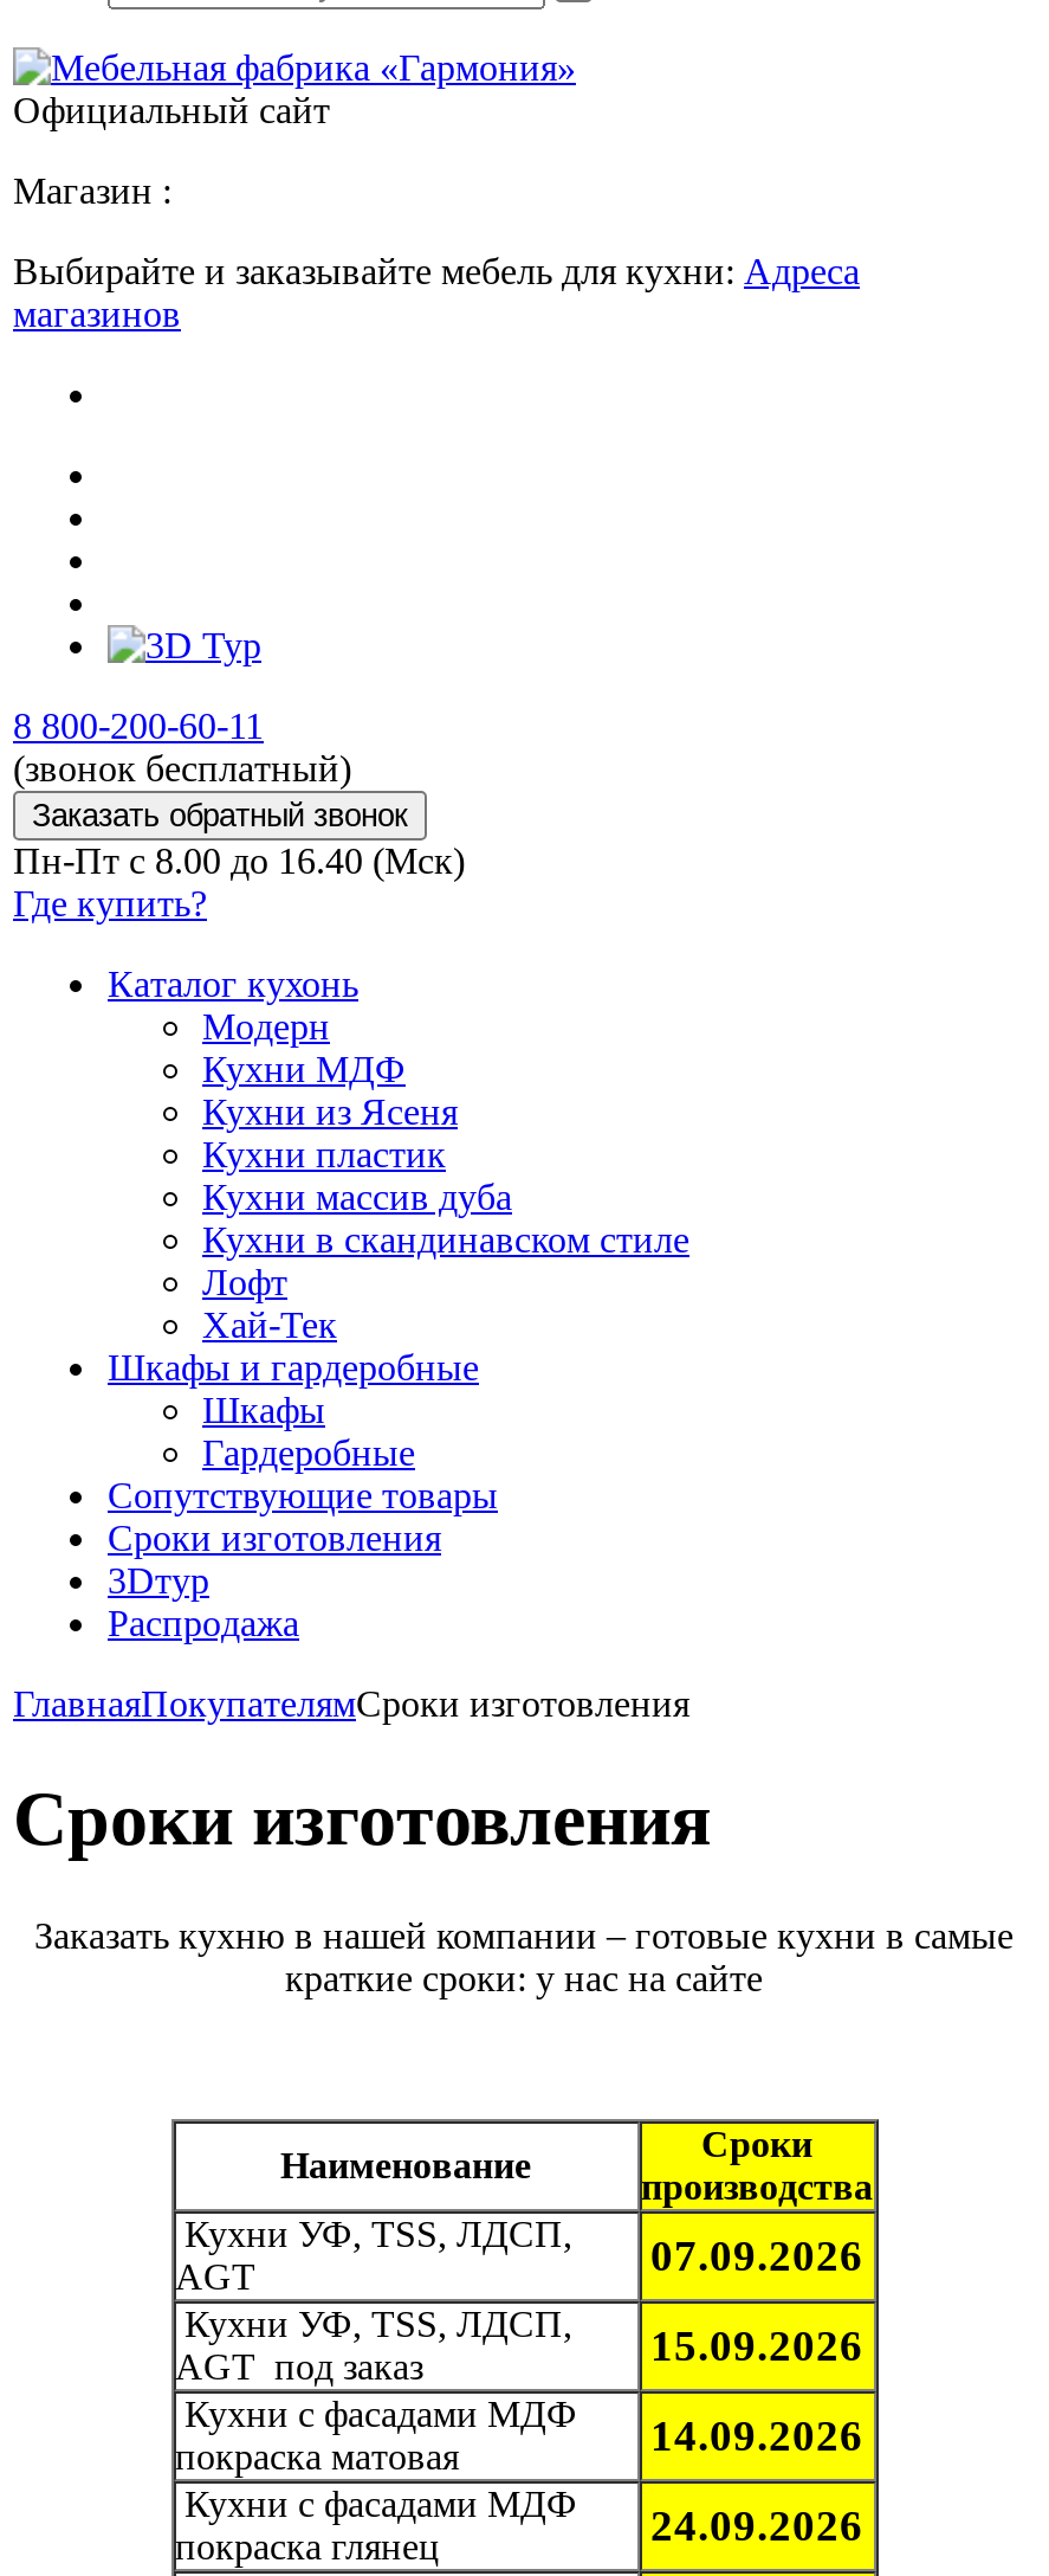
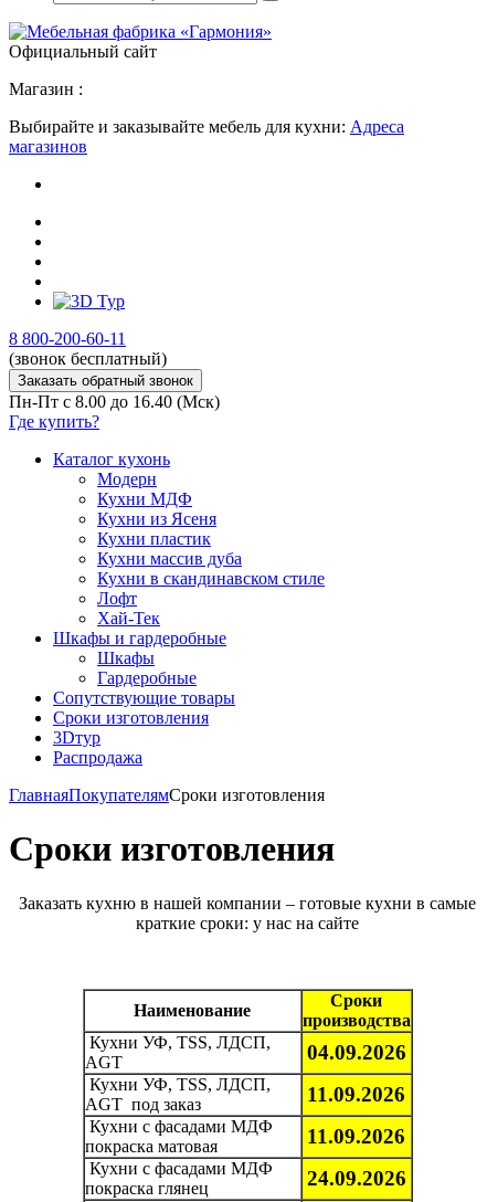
- Кухни УФ, TSS, ЛДСП, 07.09.2026
+ Кухни УФ, TSS, ЛДСП, 04.09.2026

- Кухни УФ, TSS, ЛДСП, 15.09.2026
+ Кухни УФ, TSS, ЛДСП, 11.09.2026

- Кухни с фасадами МДФ 14.09.2026
+ Кухни с фасадами МДФ 11.09.2026
